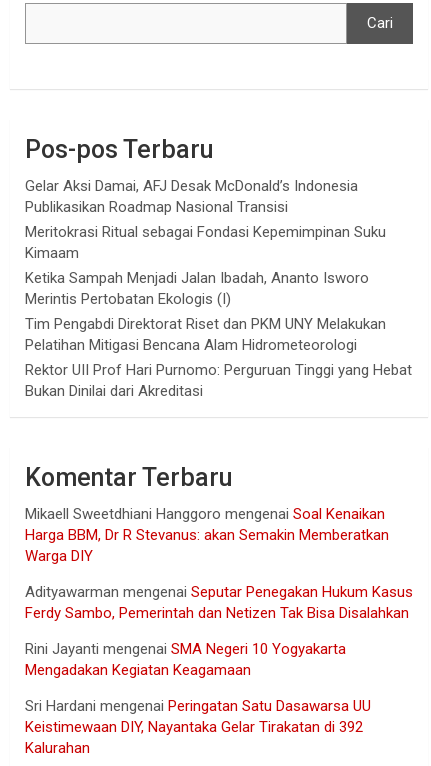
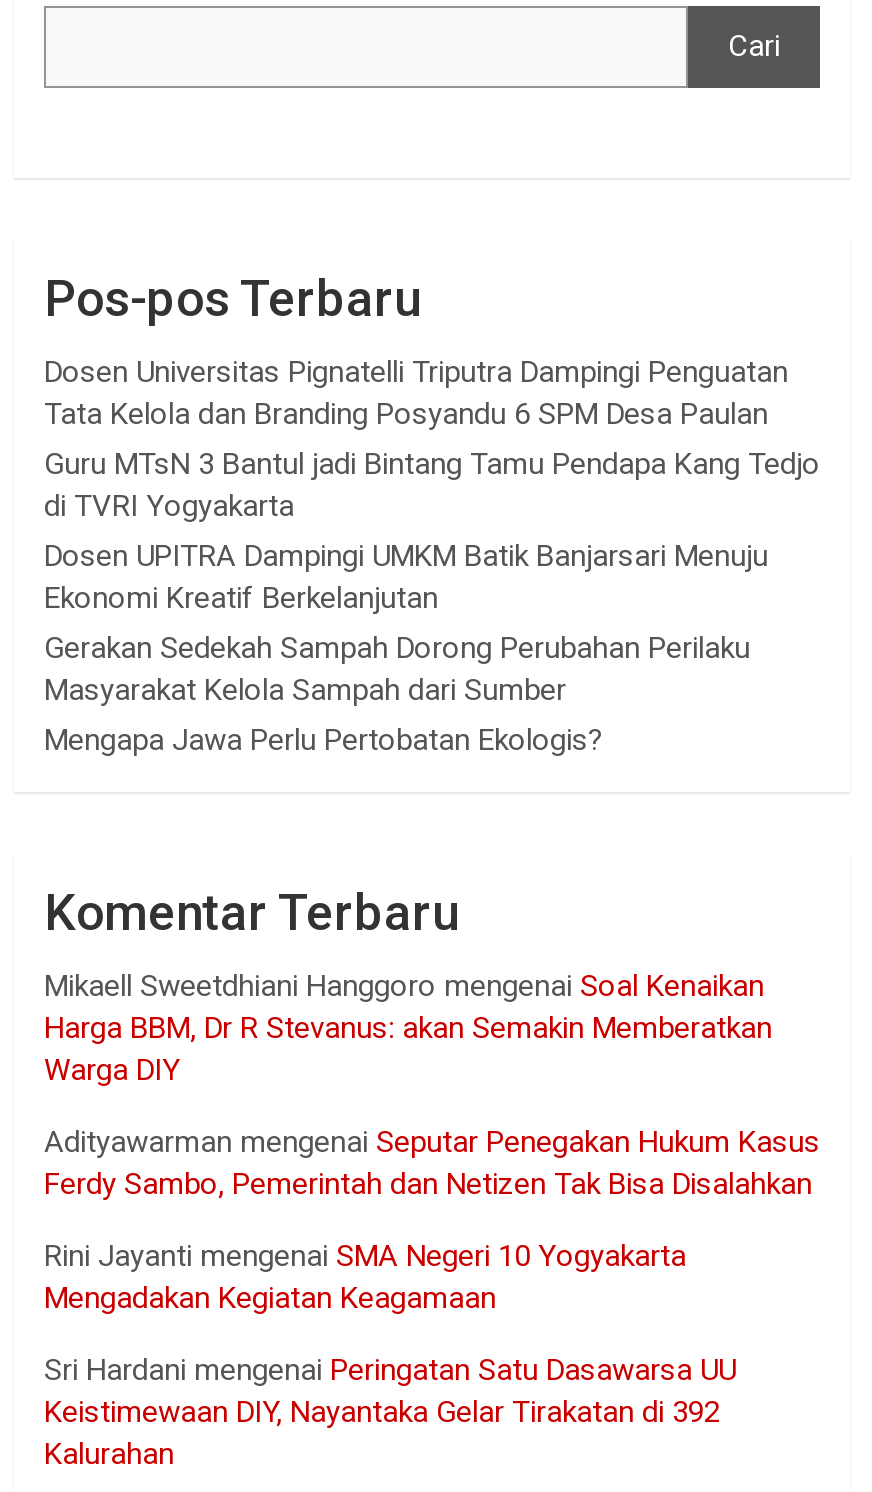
- Gelar Aksi Damai, AFJ Desak McDonald’s Indonesia
- Publikasikan Roadmap Nasional Transisi
- Meritokrasi Ritual sebagai Fondasi Kepemimpinan Suku
- Kimaam
- Ketika Sampah Menjadi Jalan Ibadah, Ananto Isworo
- Merintis Pertobatan Ekologis (I)
- Tim Pengabdi Direktorat Riset dan PKM UNY Melakukan
- Pelatihan Mitigasi Bencana Alam Hidrometeorologi
- Rektor UII Prof Hari Purnomo: Perguruan Tinggi yang Hebat
- Bukan Dinilai dari Akreditasi
+ Dosen Universitas Pignatelli Triputra Dampingi Penguatan
+ Tata Kelola dan Branding Posyandu 6 SPM Desa Paulan
+ Guru MTsN 3 Bantul jadi Bintang Tamu Pendapa Kang Tedjo
+ di TVRI Yogyakarta
+ Dosen UPITRA Dampingi UMKM Batik Banjarsari Menuju
+ Ekonomi Kreatif Berkelanjutan
+ Gerakan Sedekah Sampah Dorong Perubahan Perilaku
+ Masyarakat Kelola Sampah dari Sumber
+ Mengapa Jawa Perlu Pertobatan Ekologis?
